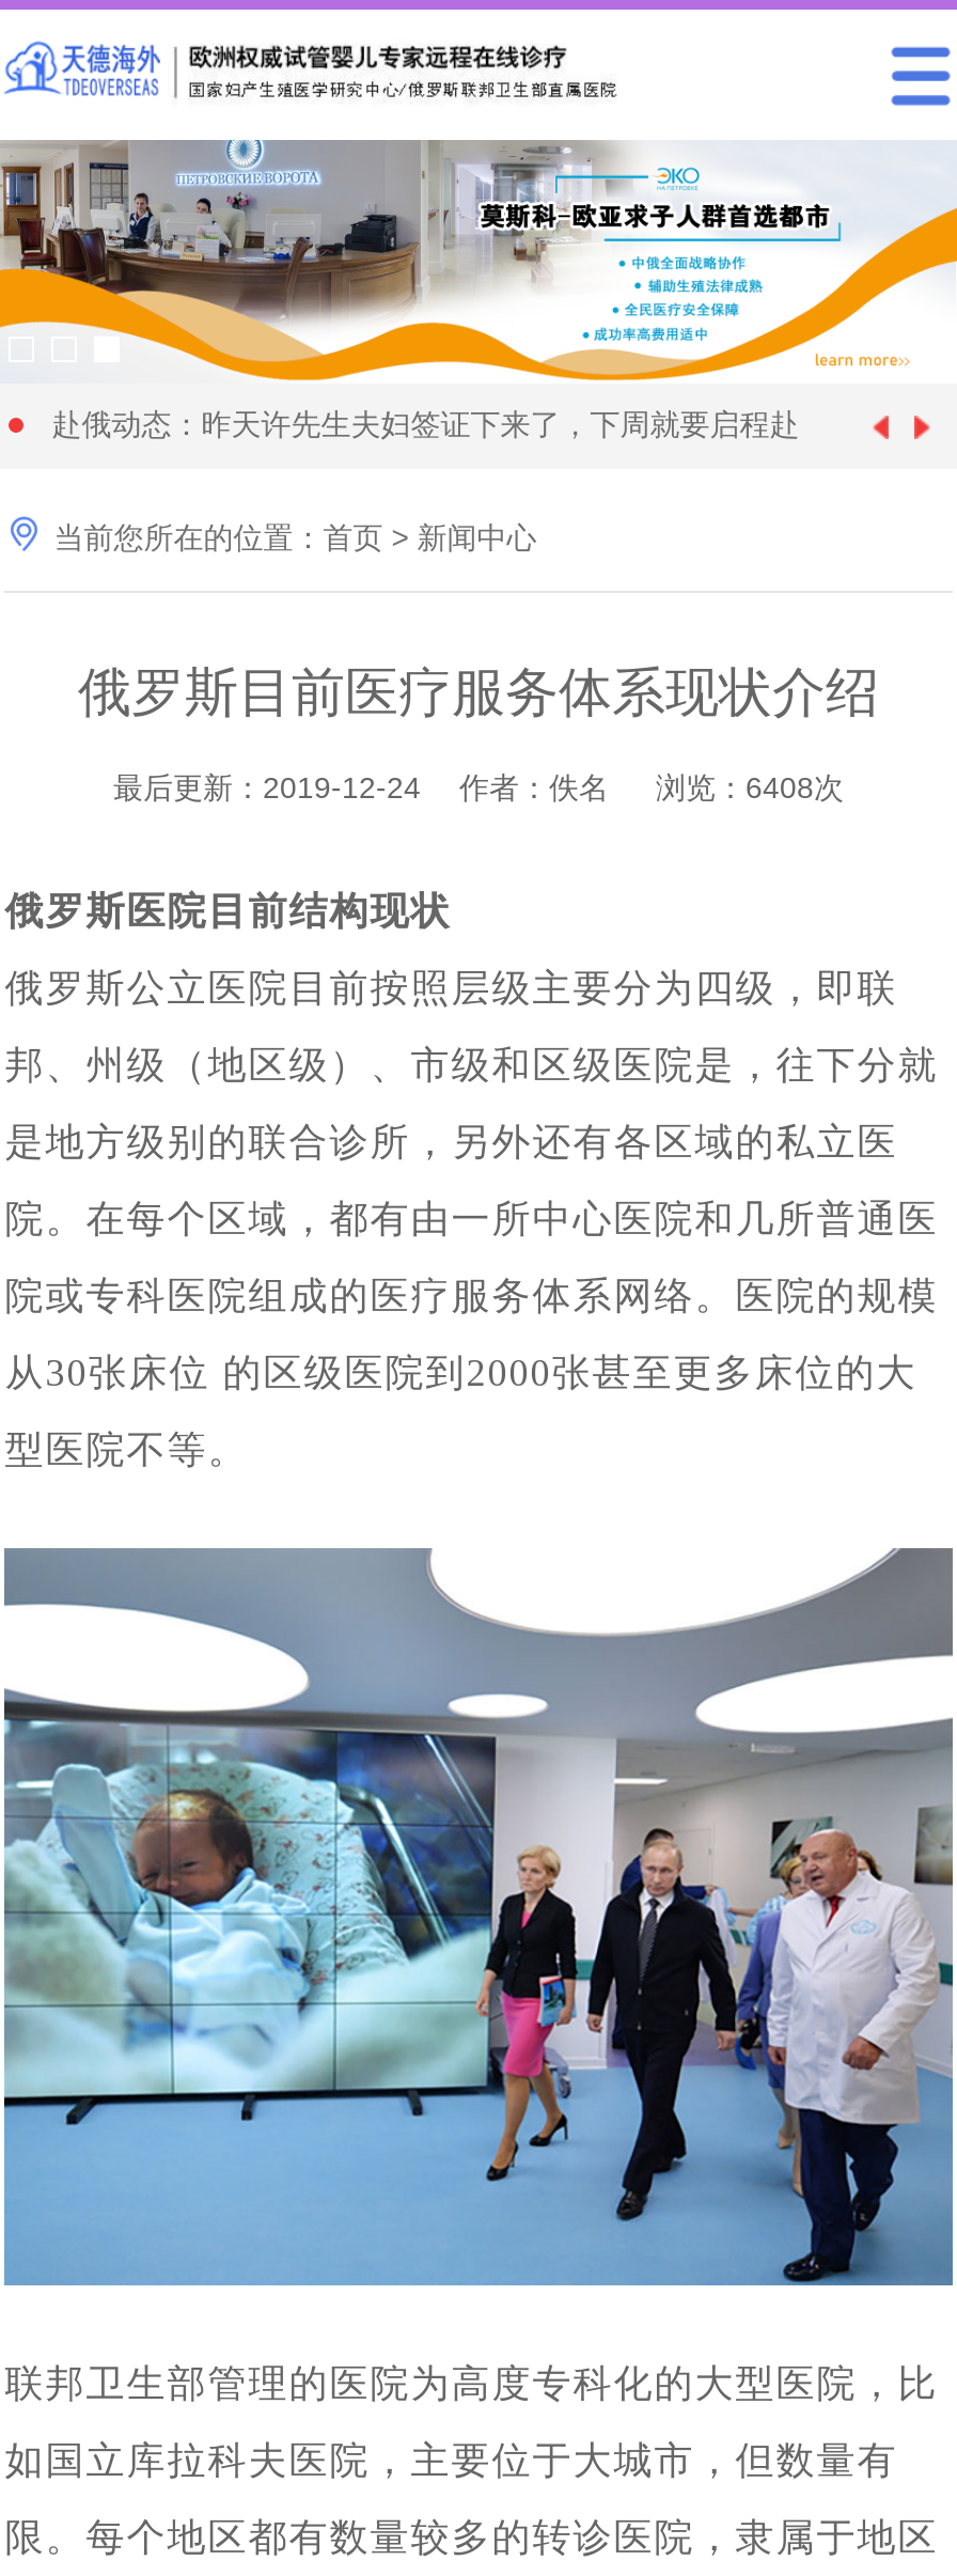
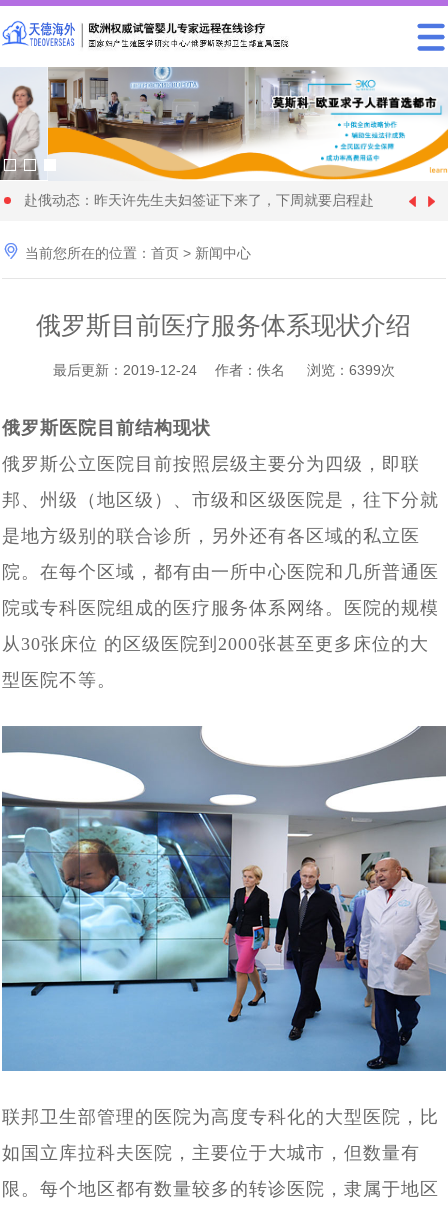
- [image]
+ [image]

- 最后更新：2019-12-24 作者：佚名 浏览：6408次
+ 最后更新：2019-12-24 作者：佚名 浏览：6399次
